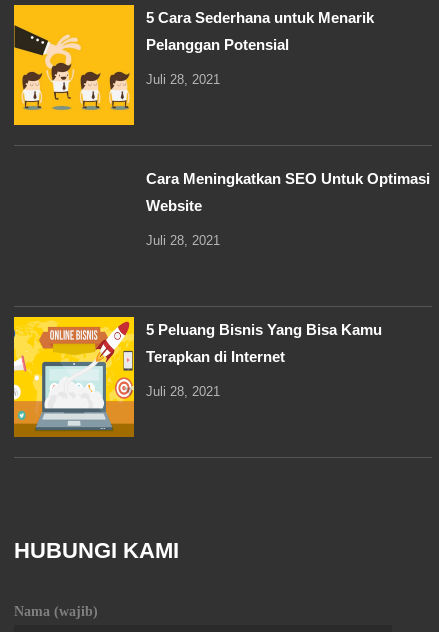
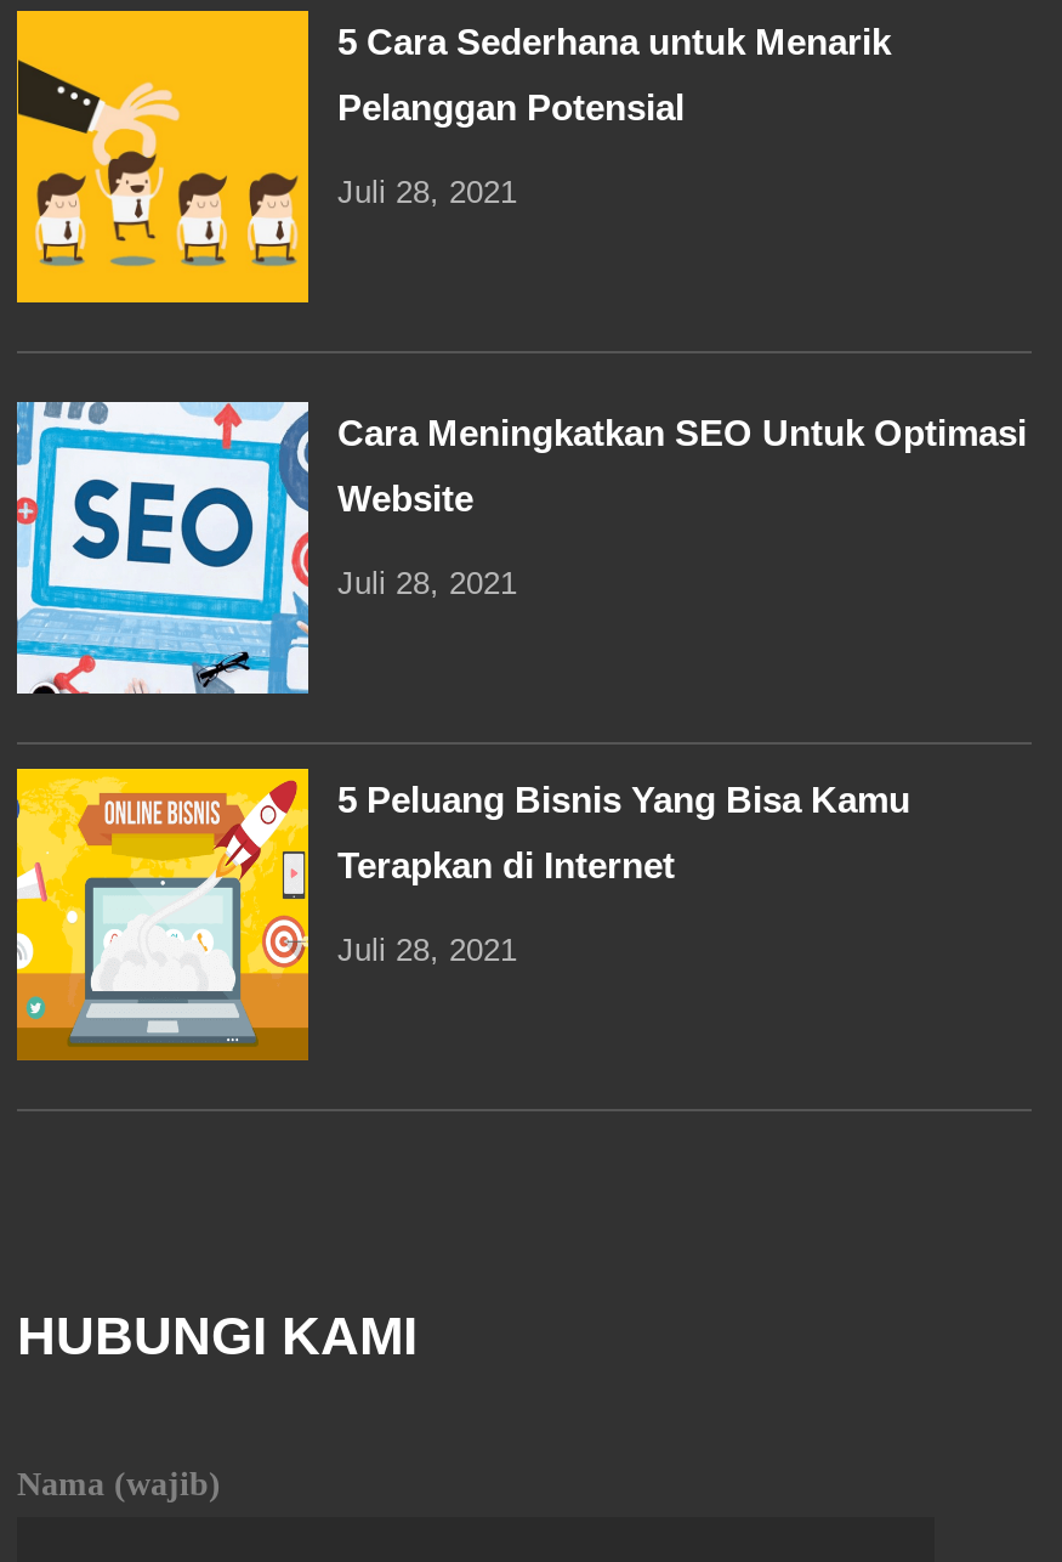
+ [image]
